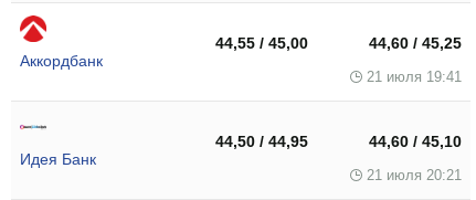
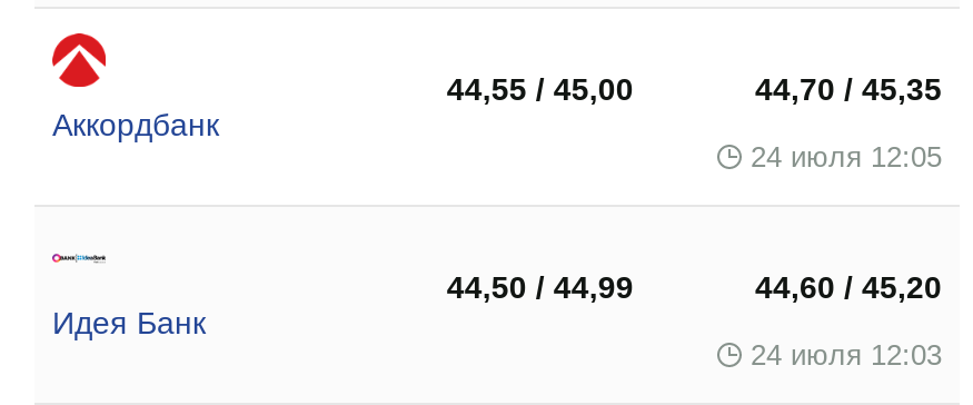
- 44,60 / 45,25
+ 44,70 / 45,35

- 21 июля 19:41
+ 24 июля 12:05

- 44,50 / 44,95
+ 44,50 / 44,99

- 44,60 / 45,10
+ 44,60 / 45,20

- 21 июля 20:21
+ 24 июля 12:03
